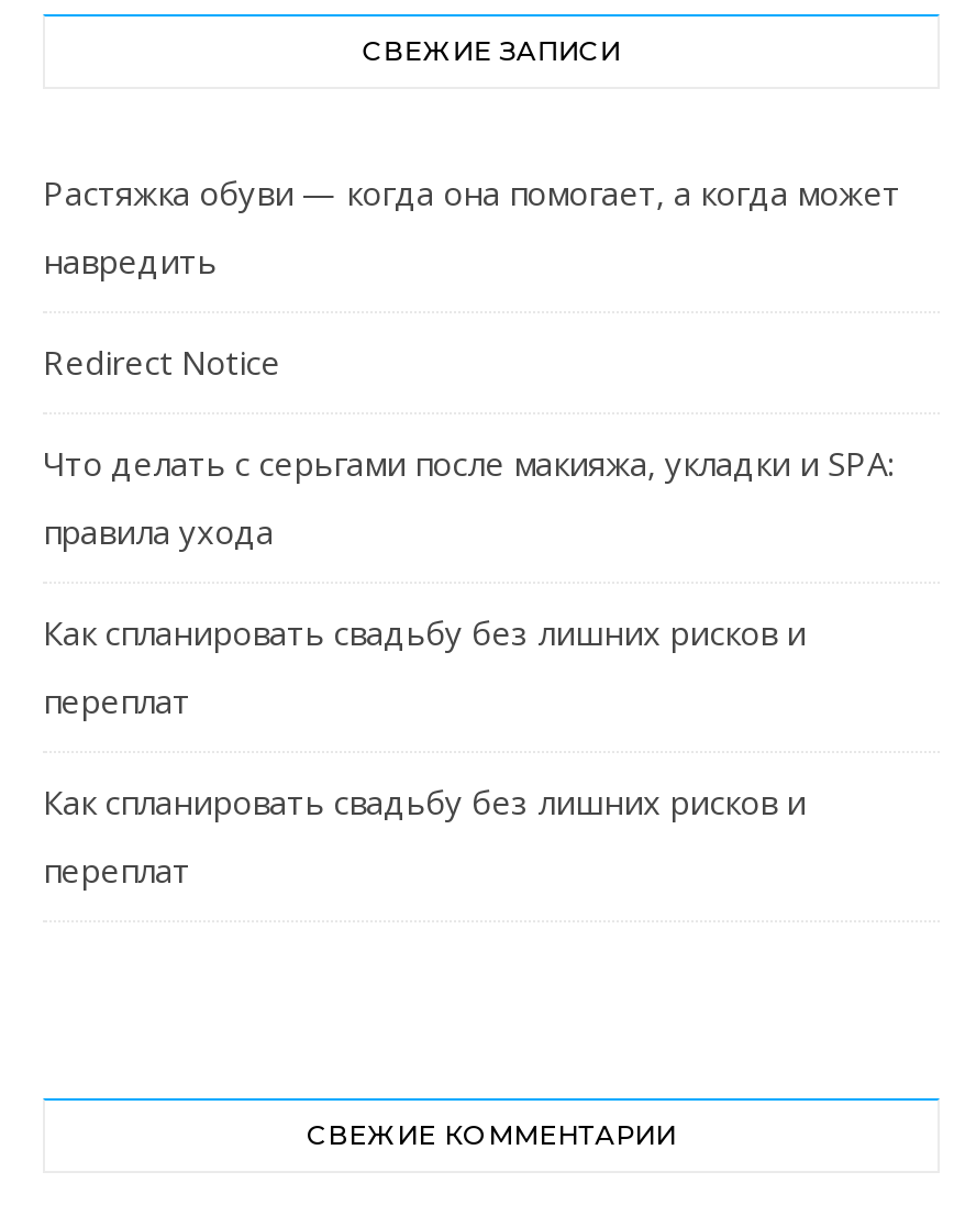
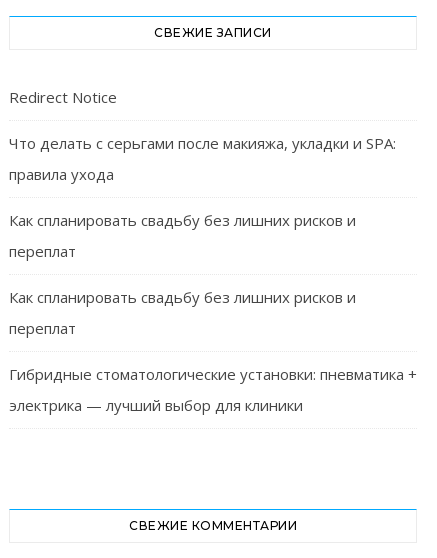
- Растяжка обуви — когда она помогает, а когда может
- навредить

moved up: Redirect Notice | Что делать с серьгами после макияжа, укладки и SPA: | правила ухода | Как спланировать свадьбу без лишних рисков и | переплат | Как спланировать свадьбу без лишних рисков и | переплат

+ Гибридные стоматологические установки: пневматика +
+ электрика — лучший выбор для клиники
